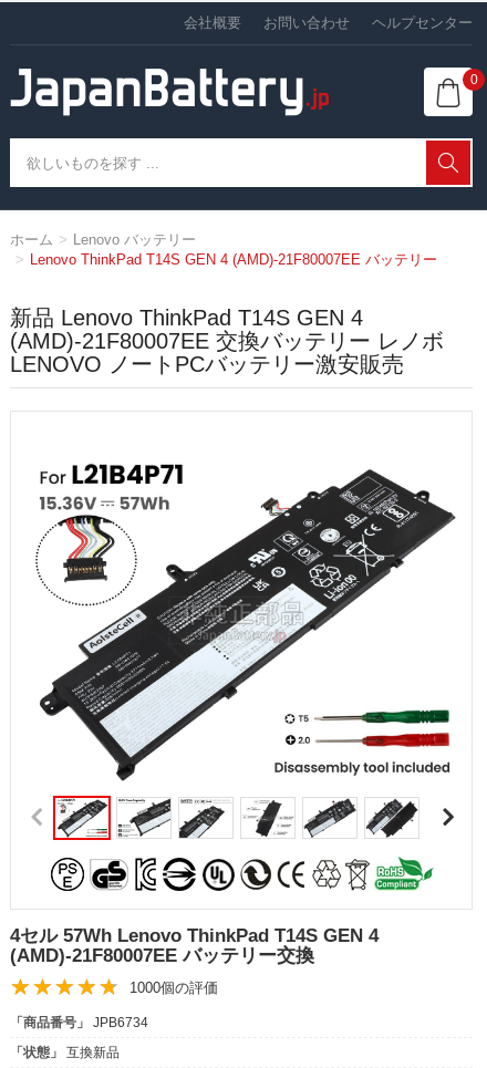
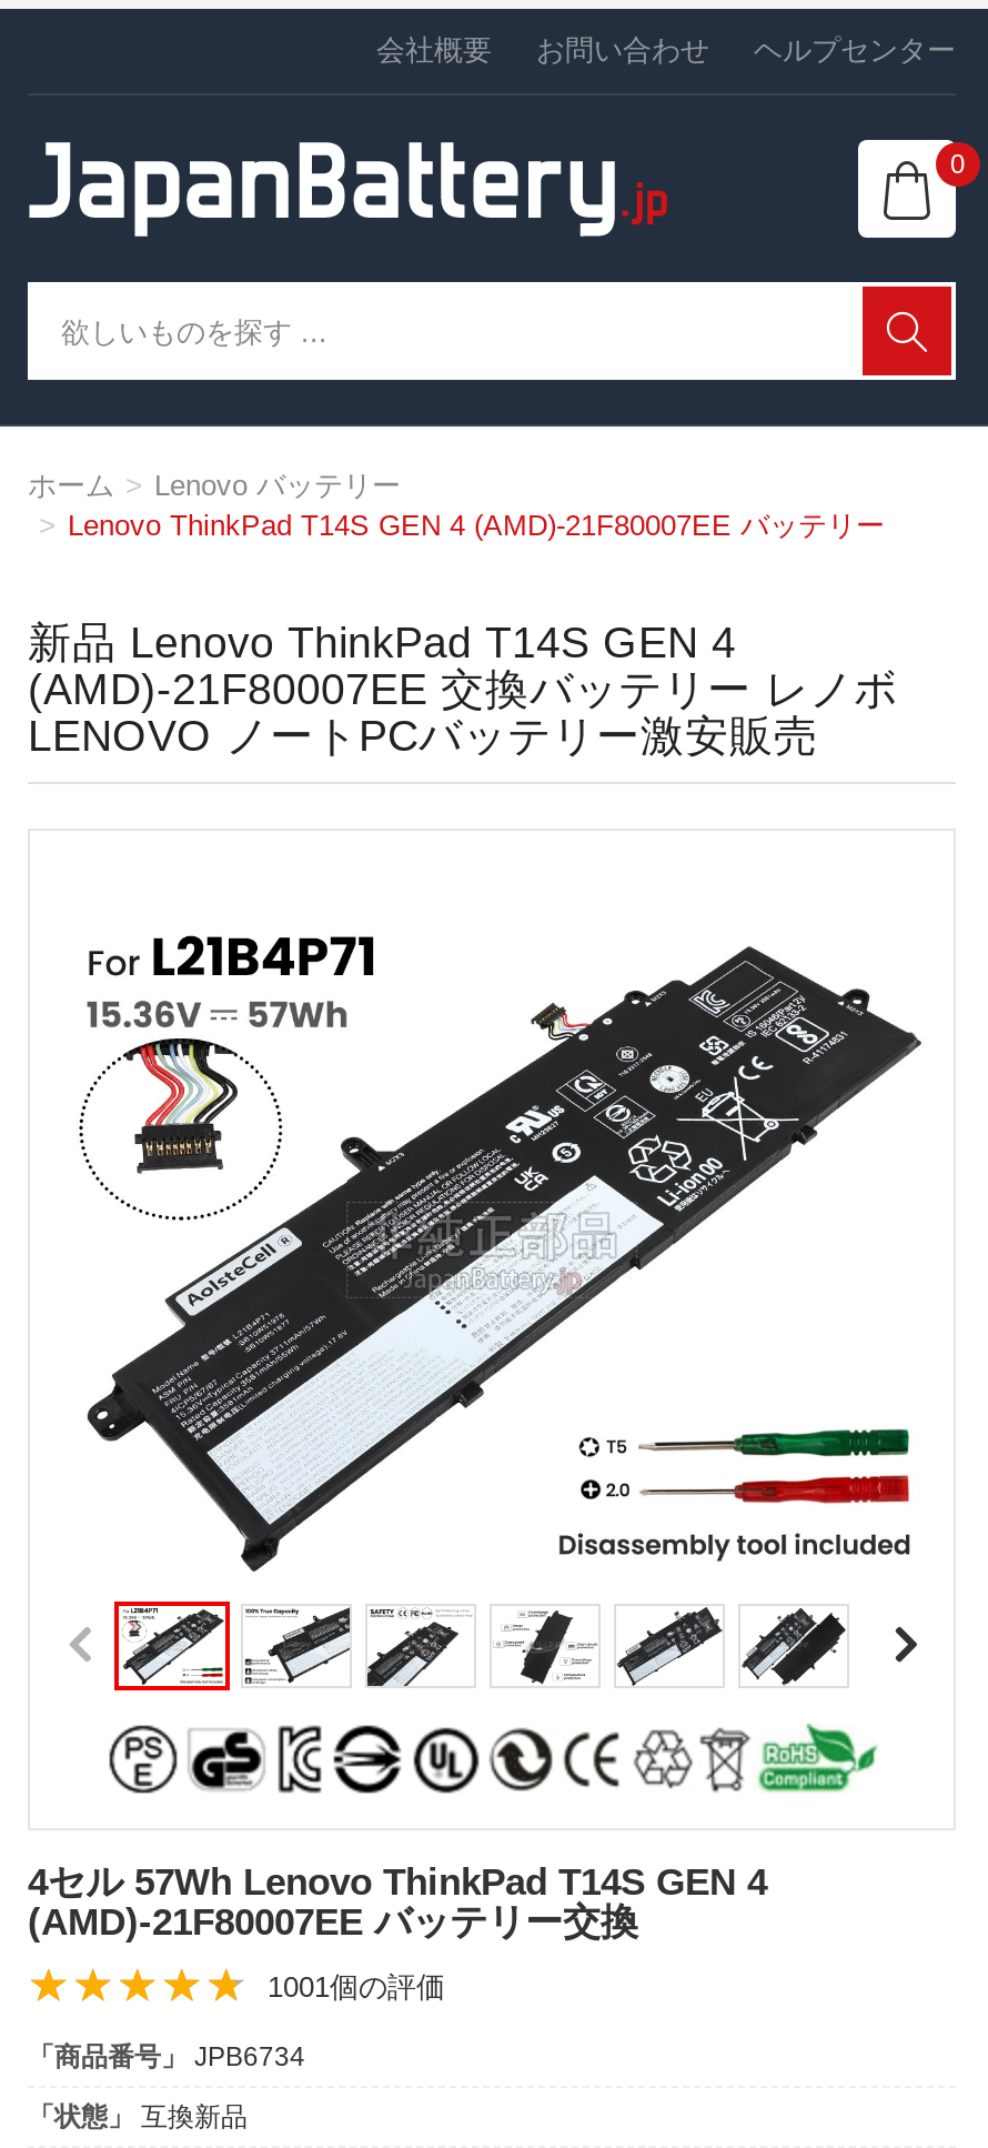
- 1000個の評価
+ 1001個の評価
